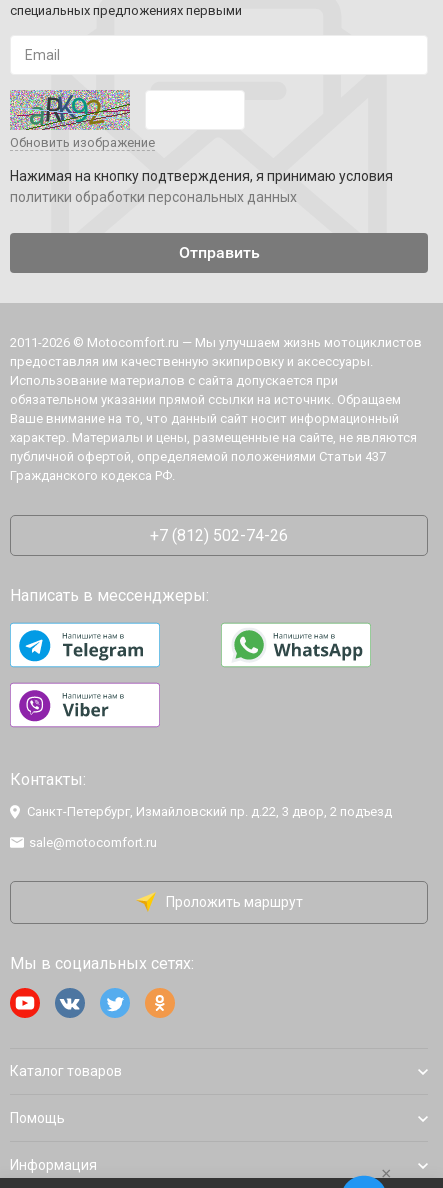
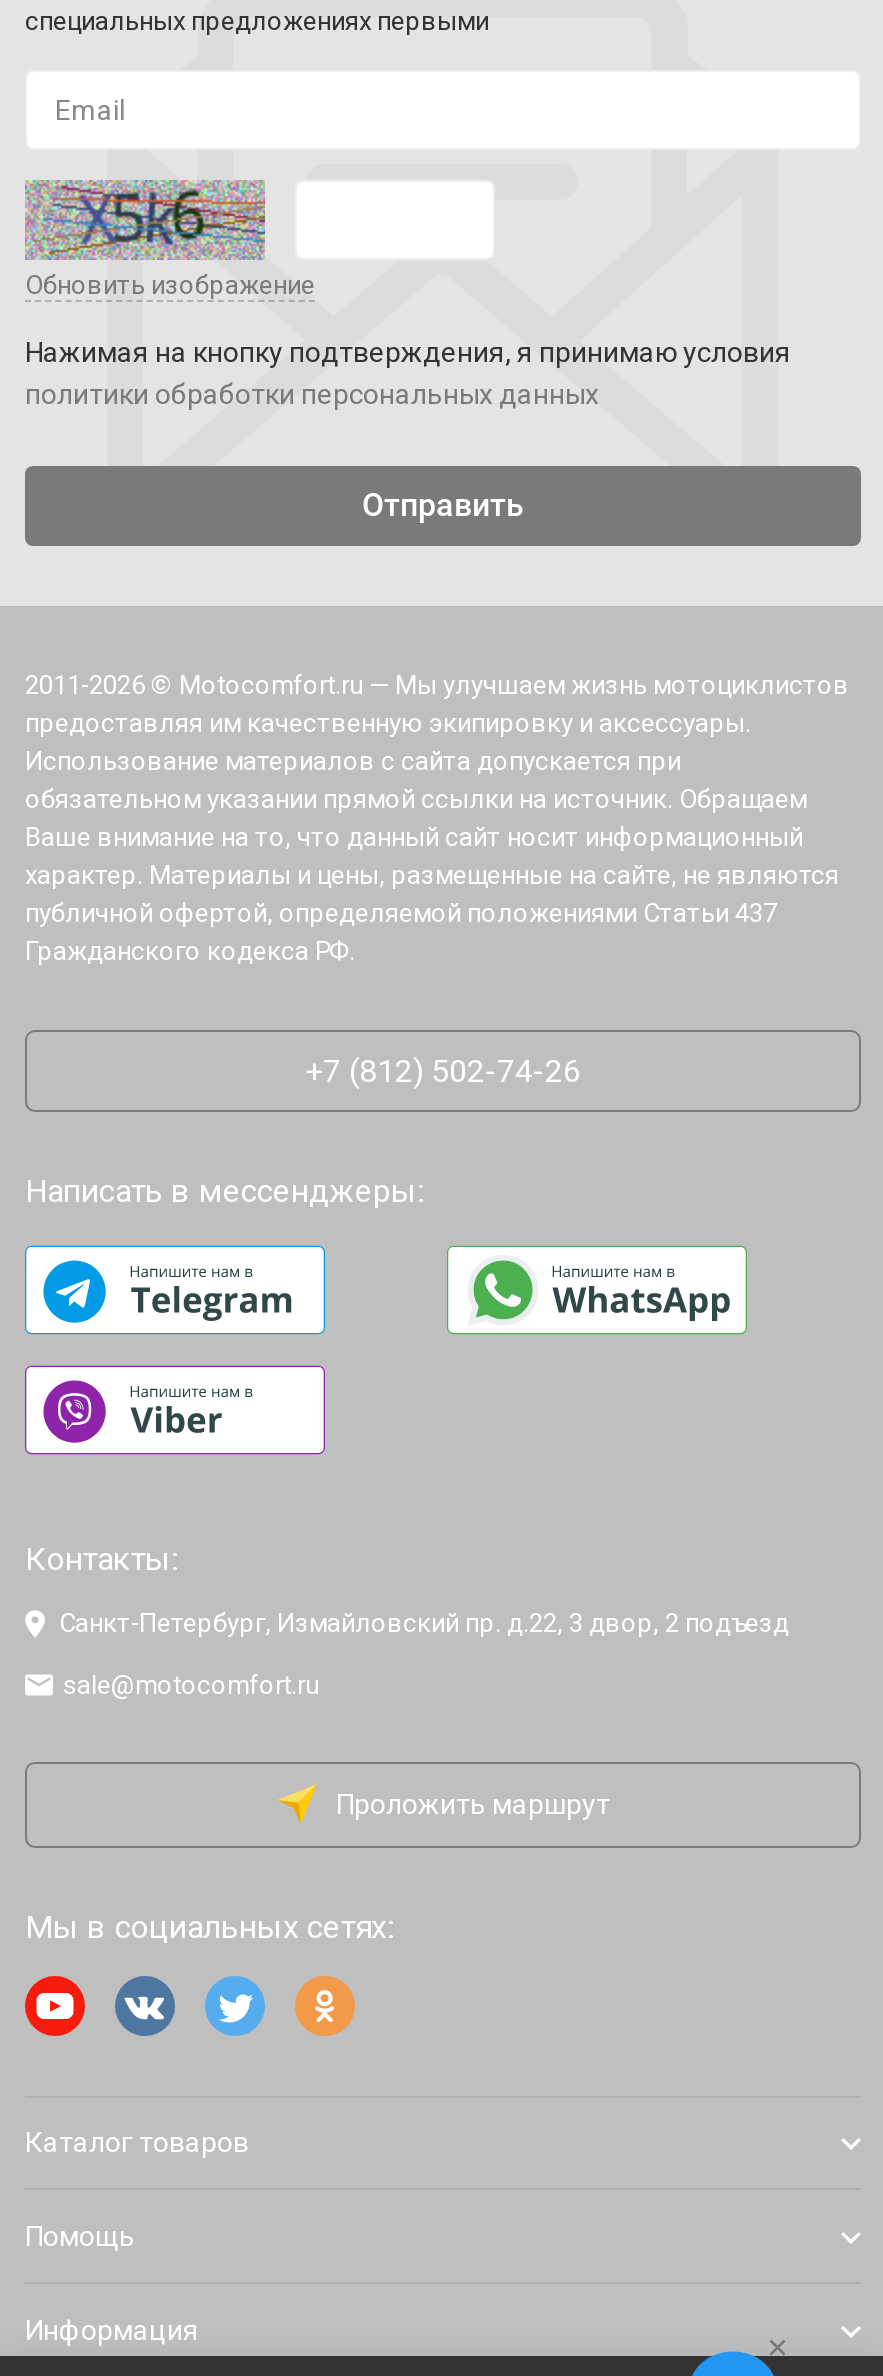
- [image]
+ [image]
